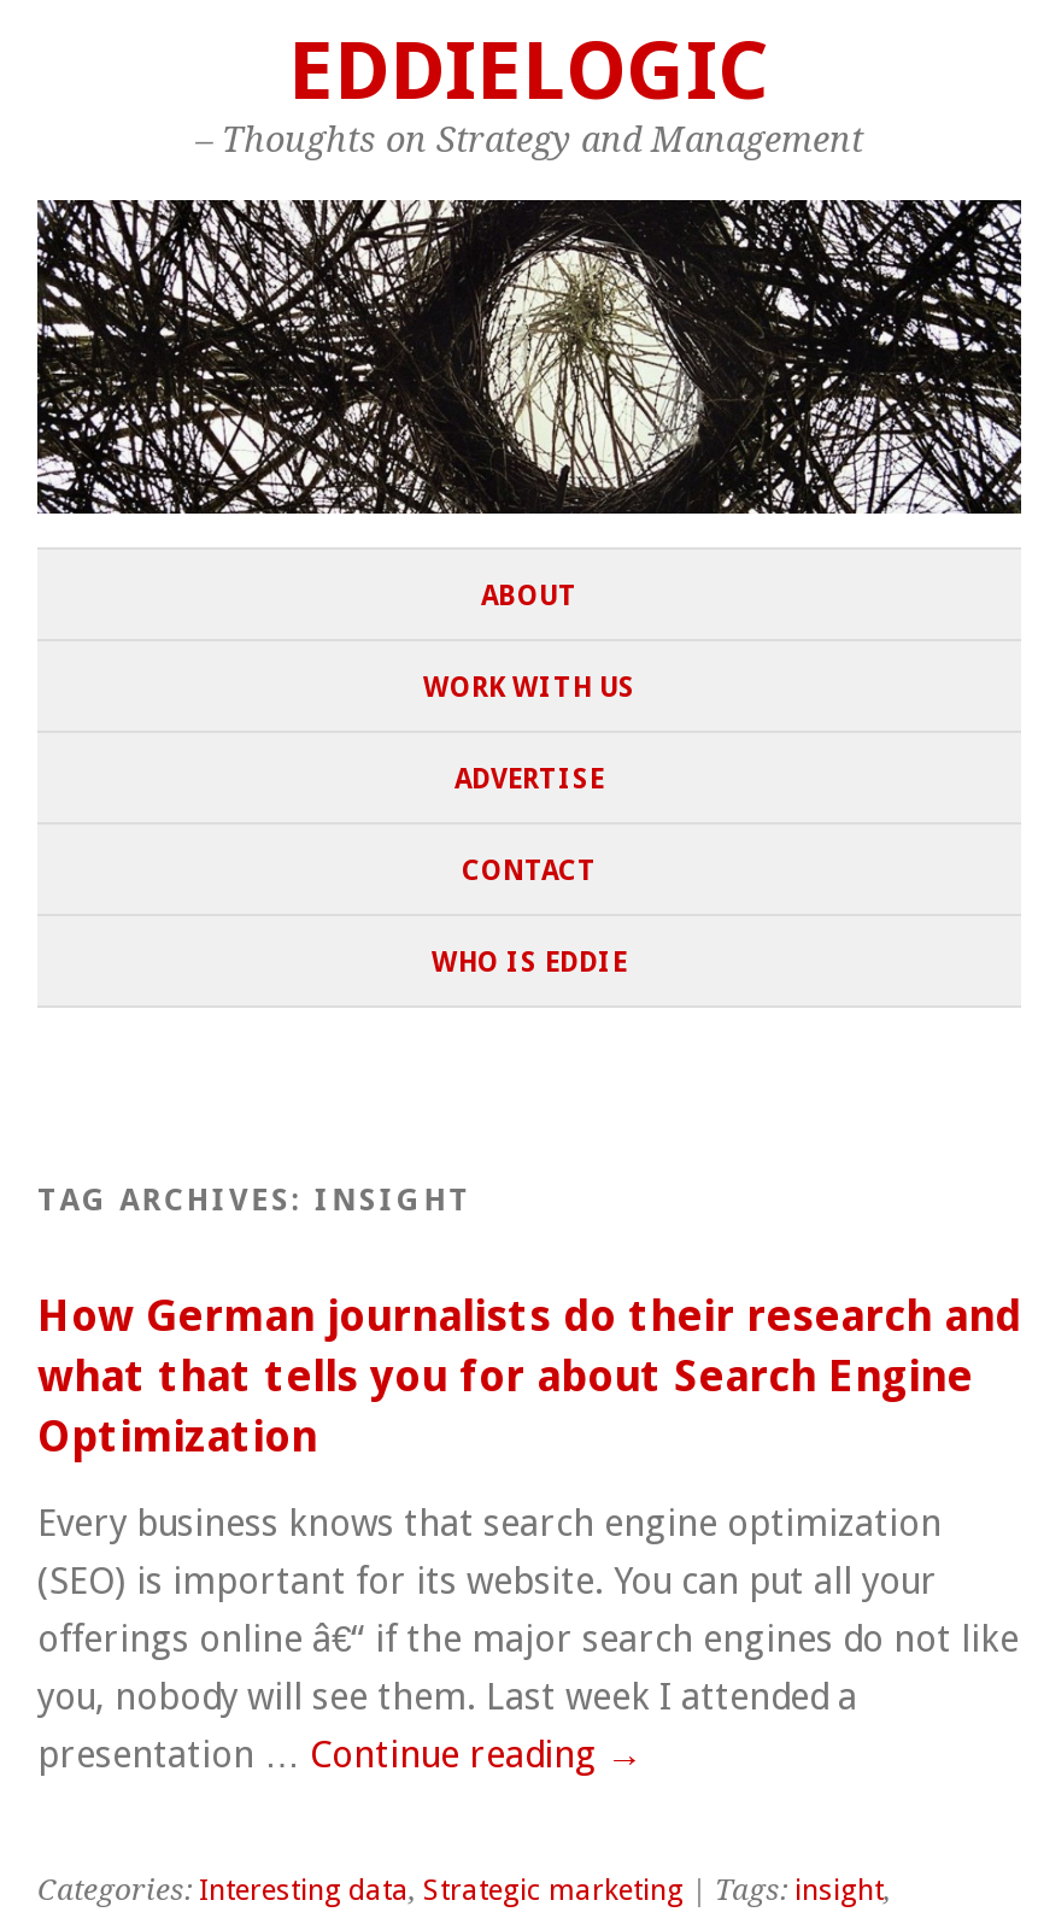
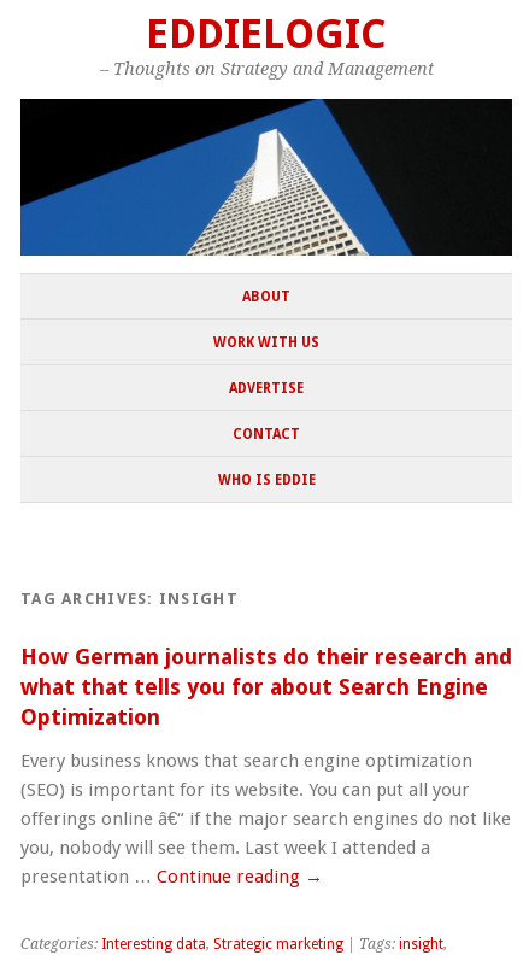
- [image]
+ [image]
